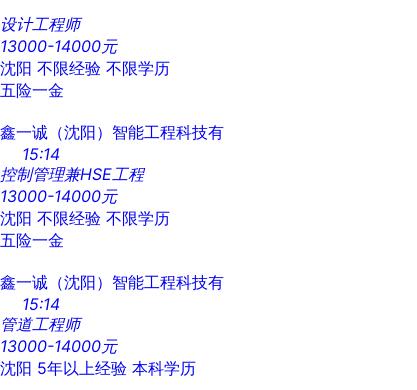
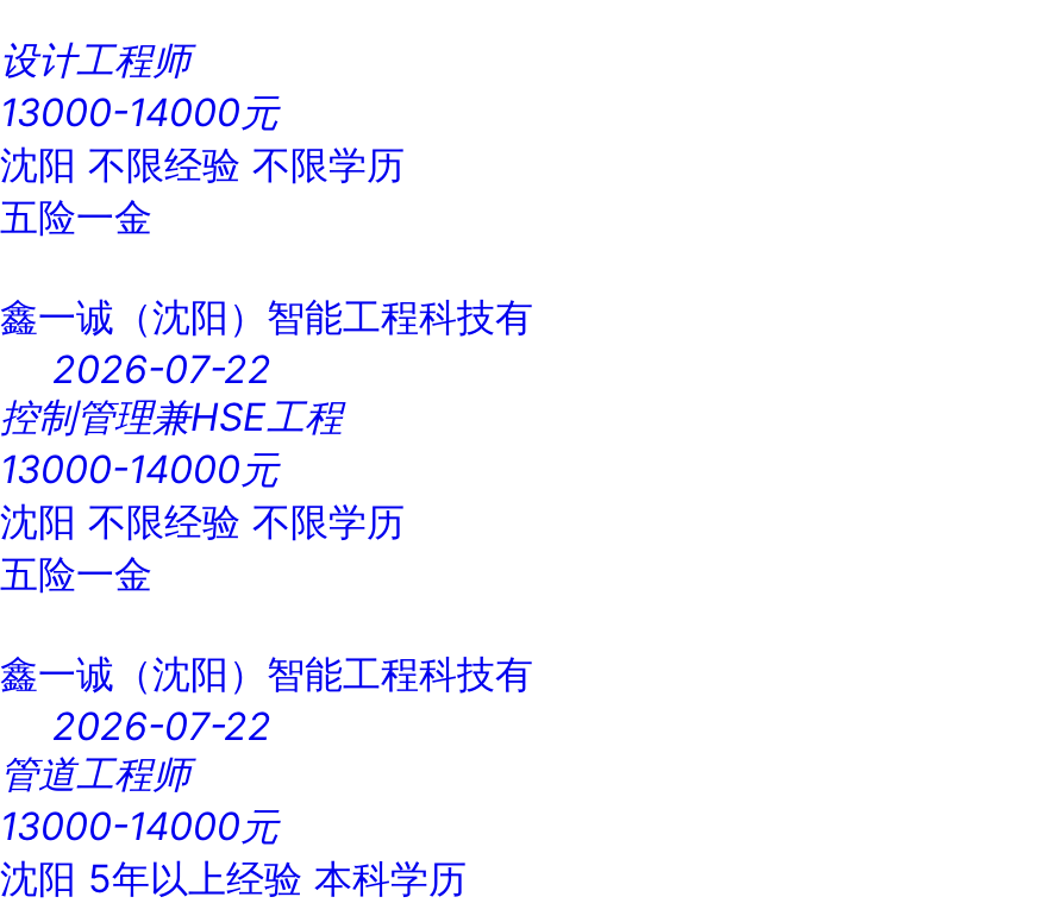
- 15:14
+ 2026-07-22

- 15:14
+ 2026-07-22
